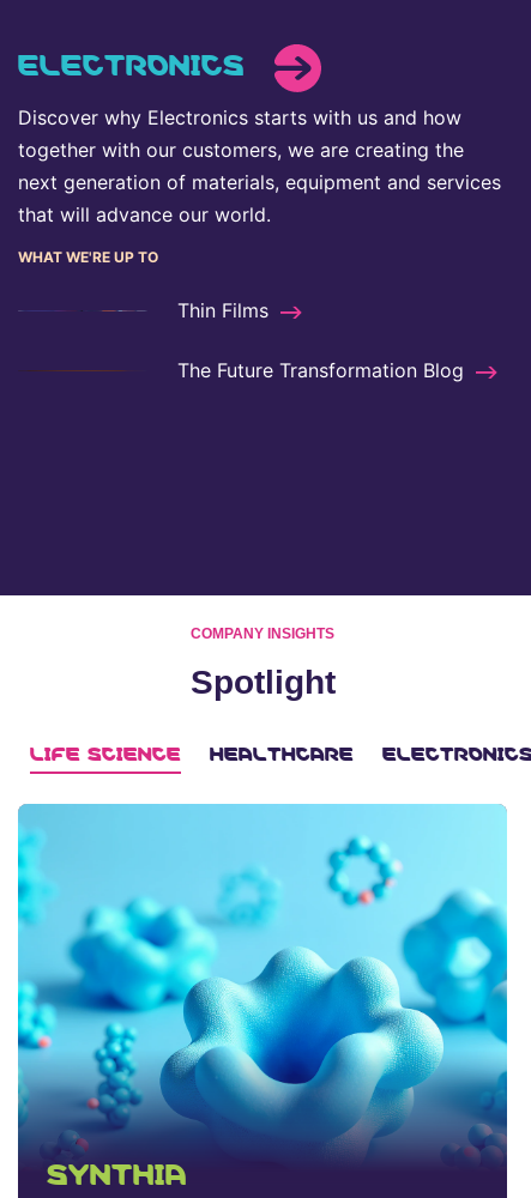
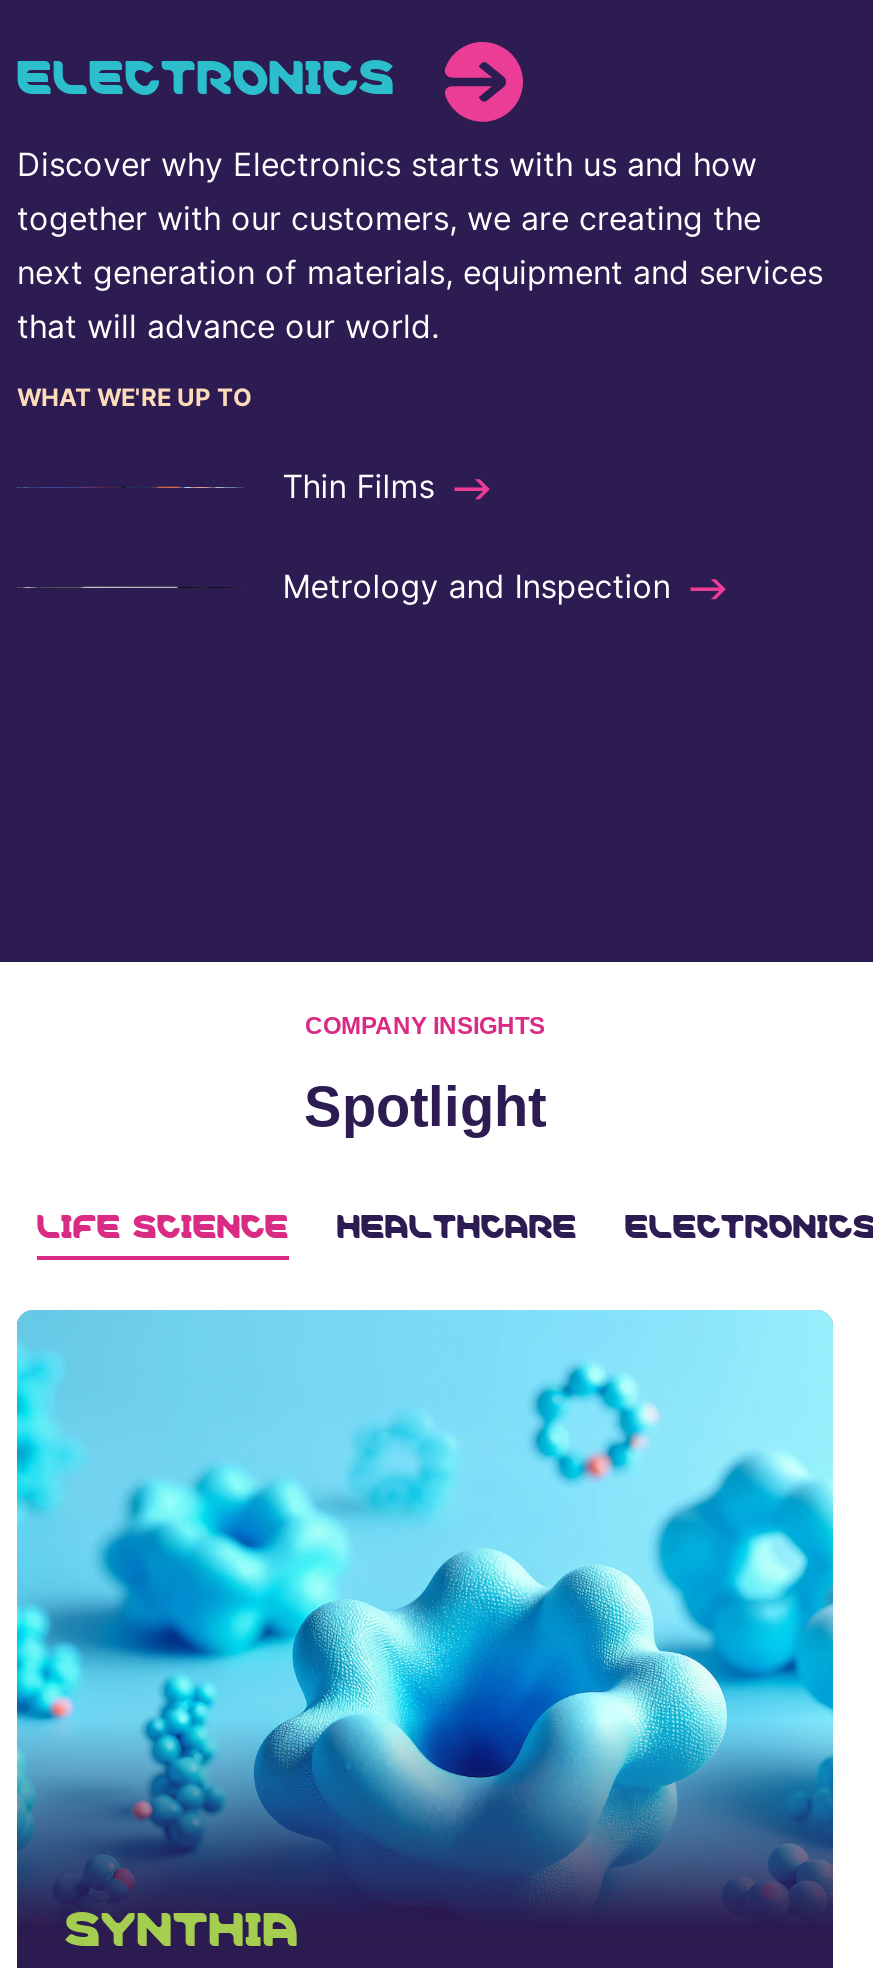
- The Future Transformation Blog
+ Metrology and Inspection
